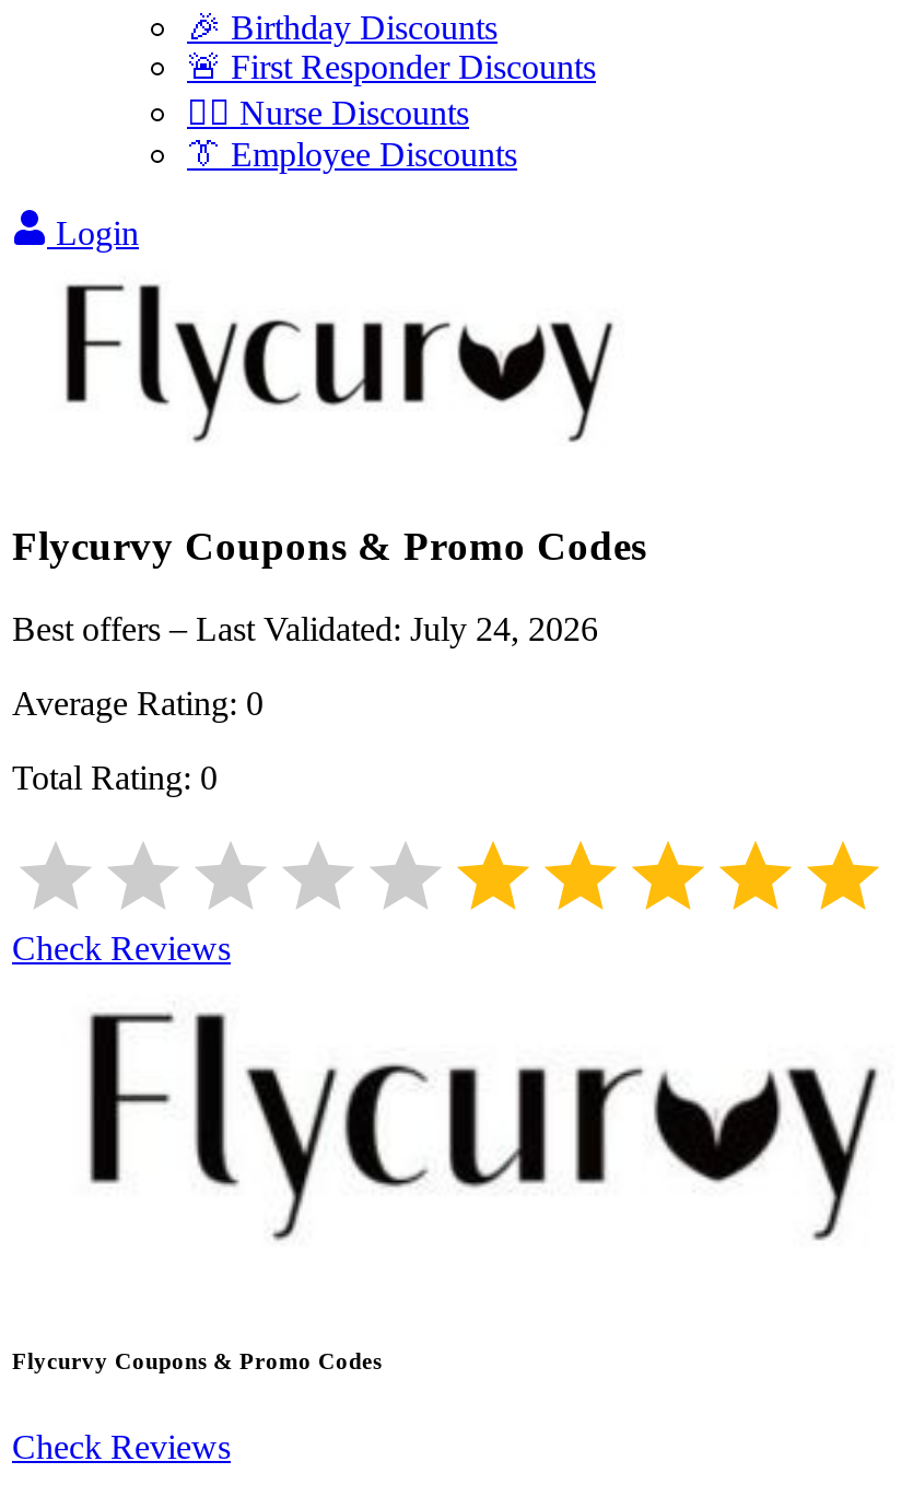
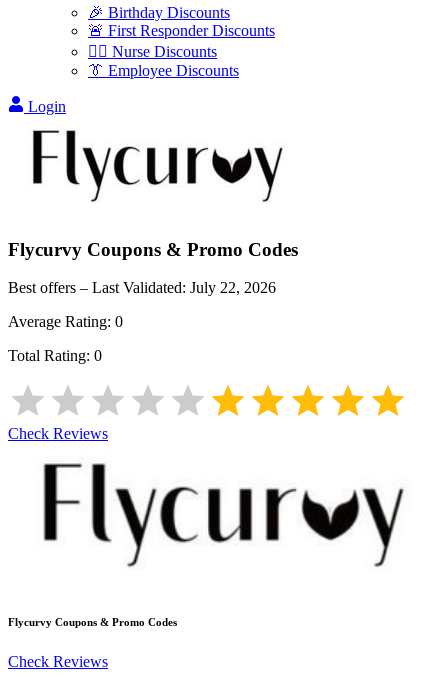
- Best offers – Last Validated: July 24, 2026
+ Best offers – Last Validated: July 22, 2026
